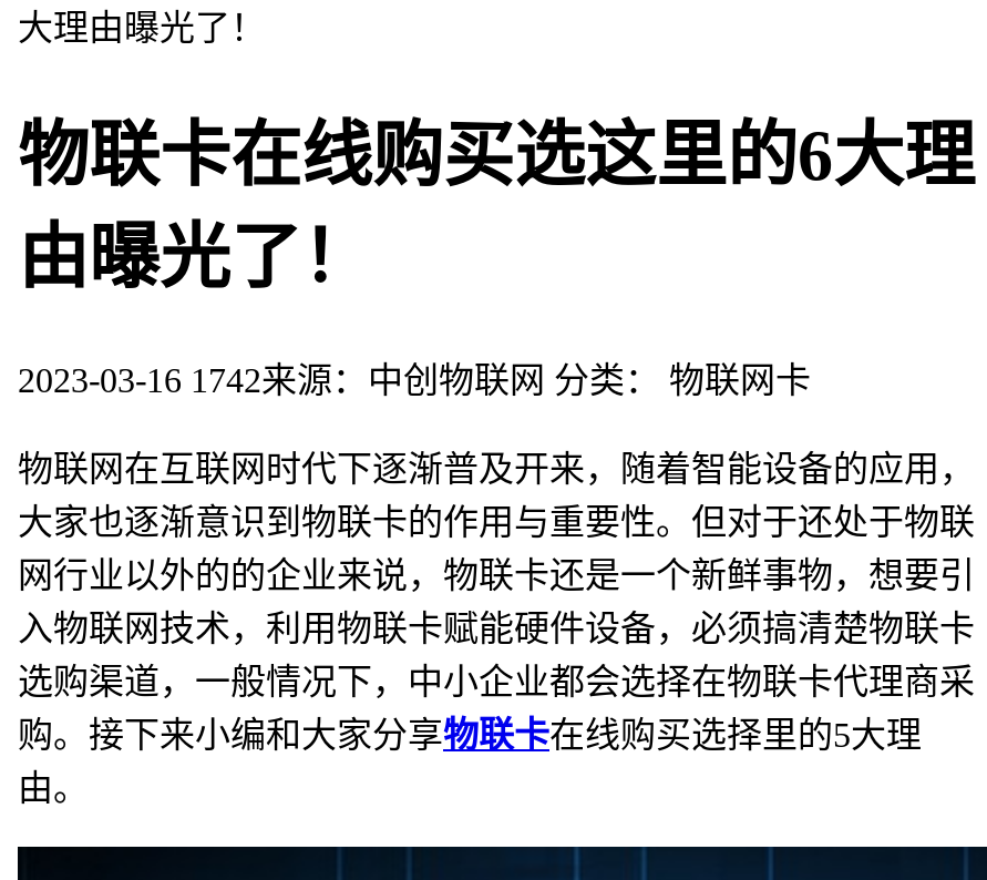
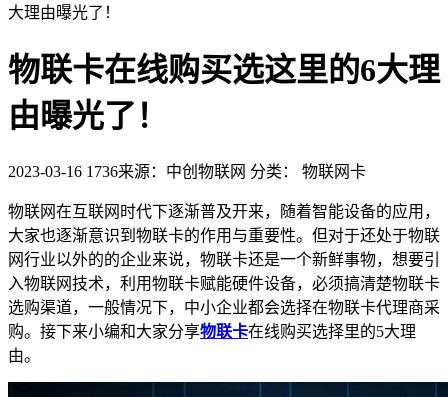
- 2023-03-16 1742来源：中创物联网 分类： 物联网卡
+ 2023-03-16 1736来源：中创物联网 分类： 物联网卡
